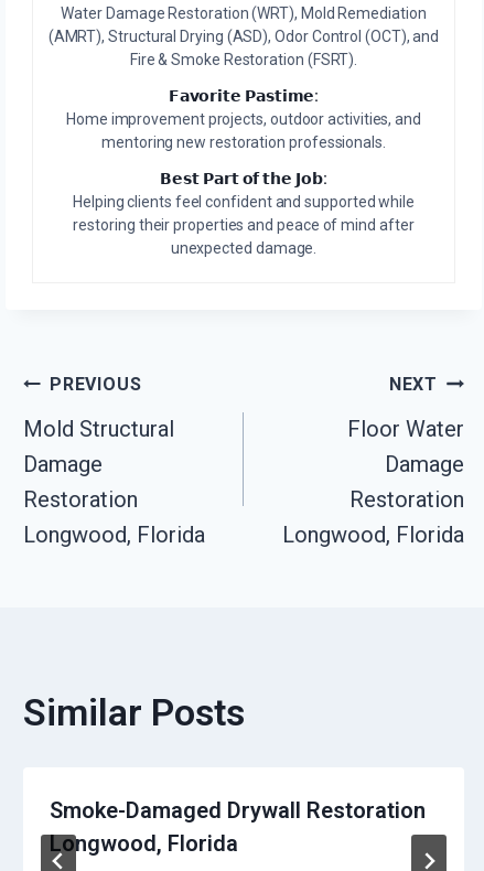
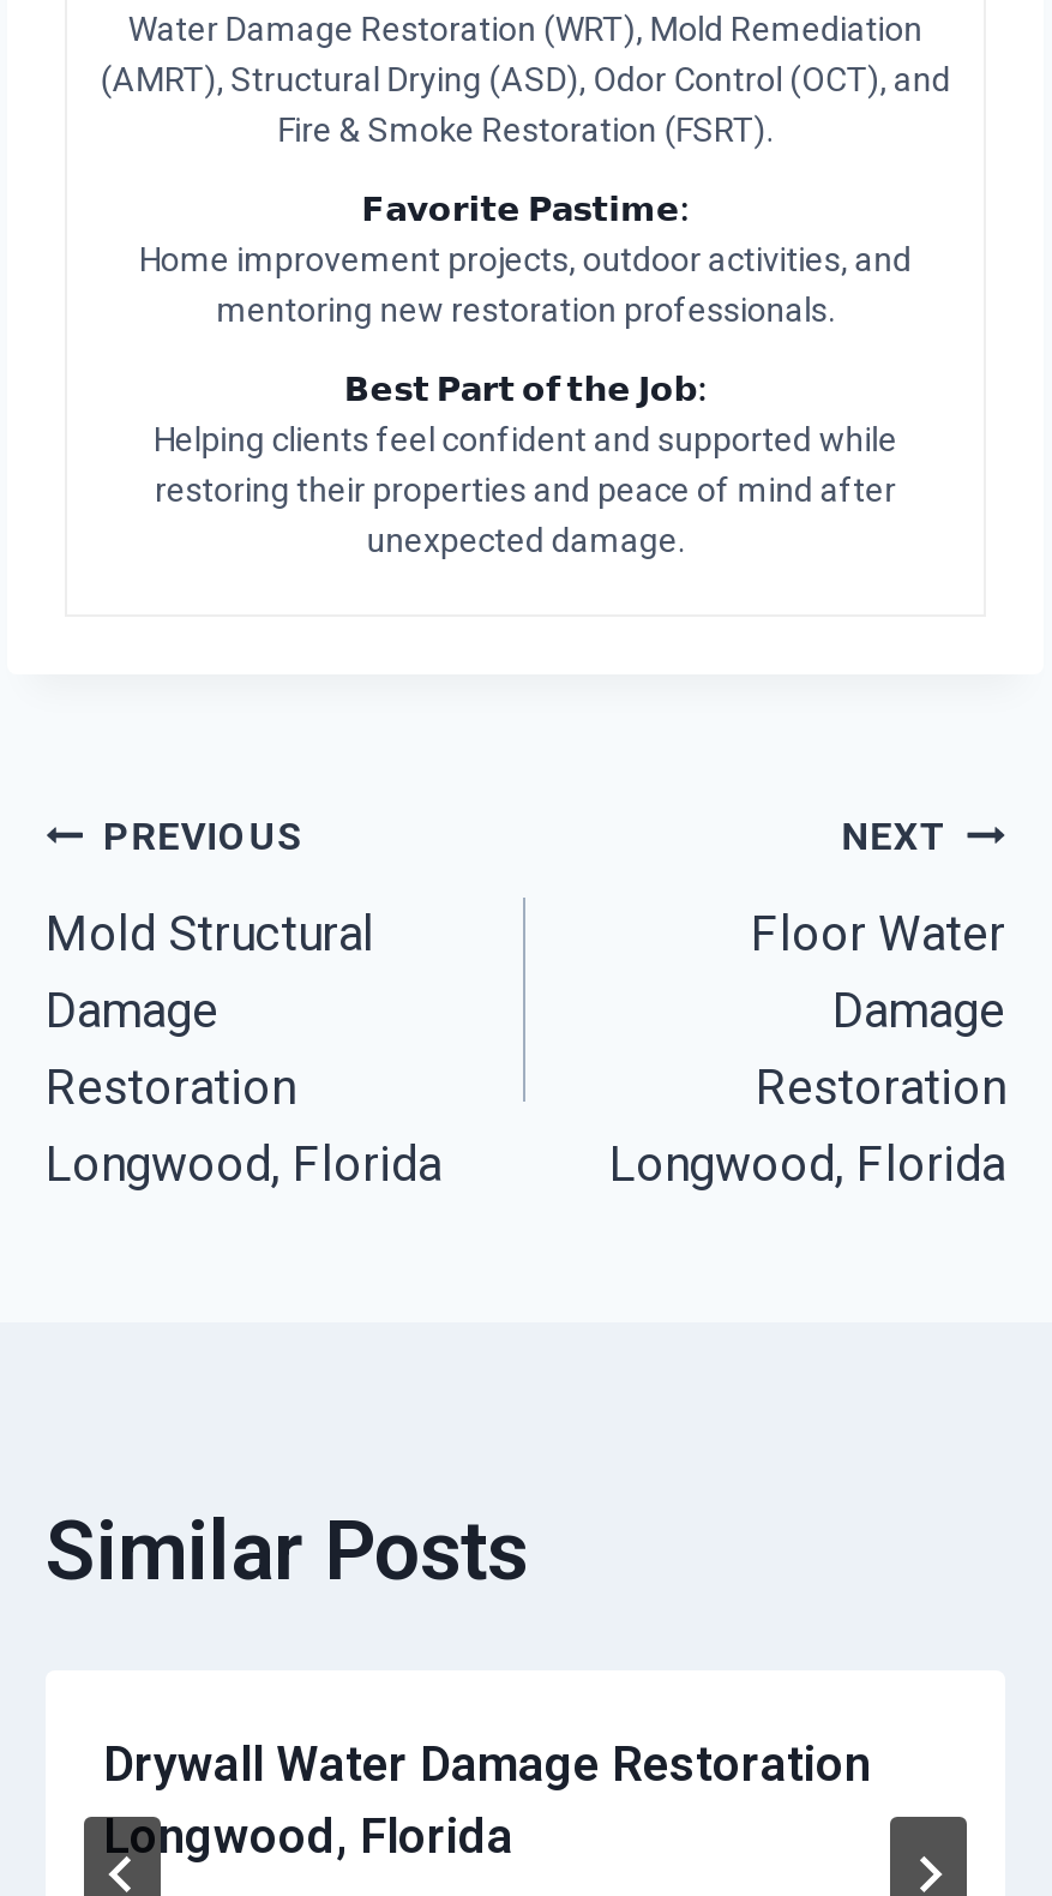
- Smoke-Damaged Drywall Restoration
+ Drywall Water Damage Restoration
